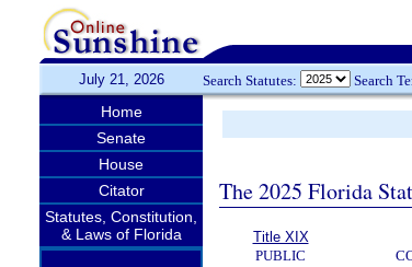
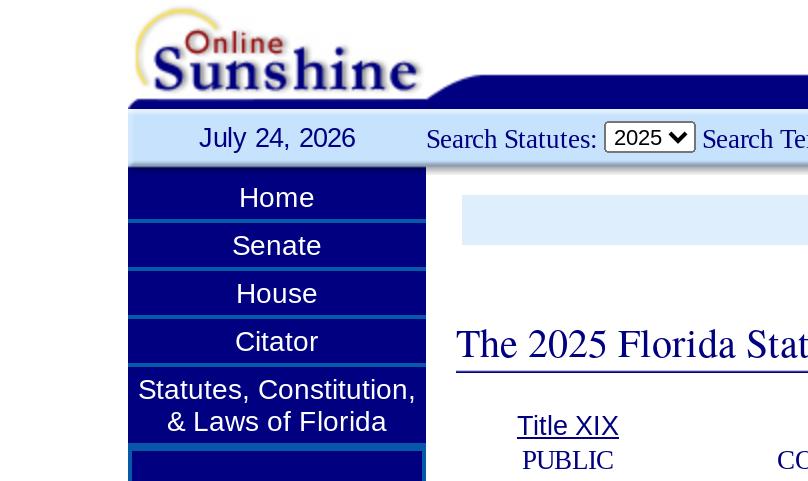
- July 21, 2026
+ July 24, 2026
